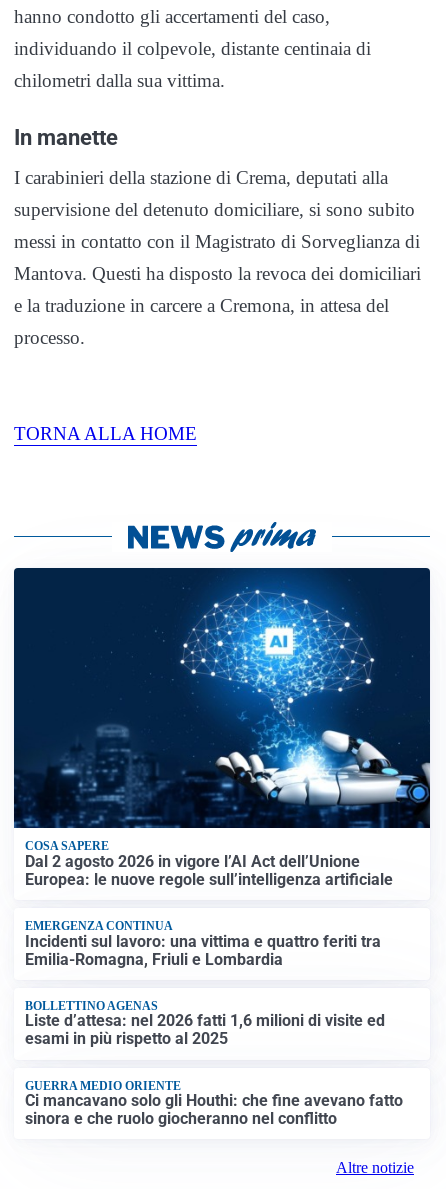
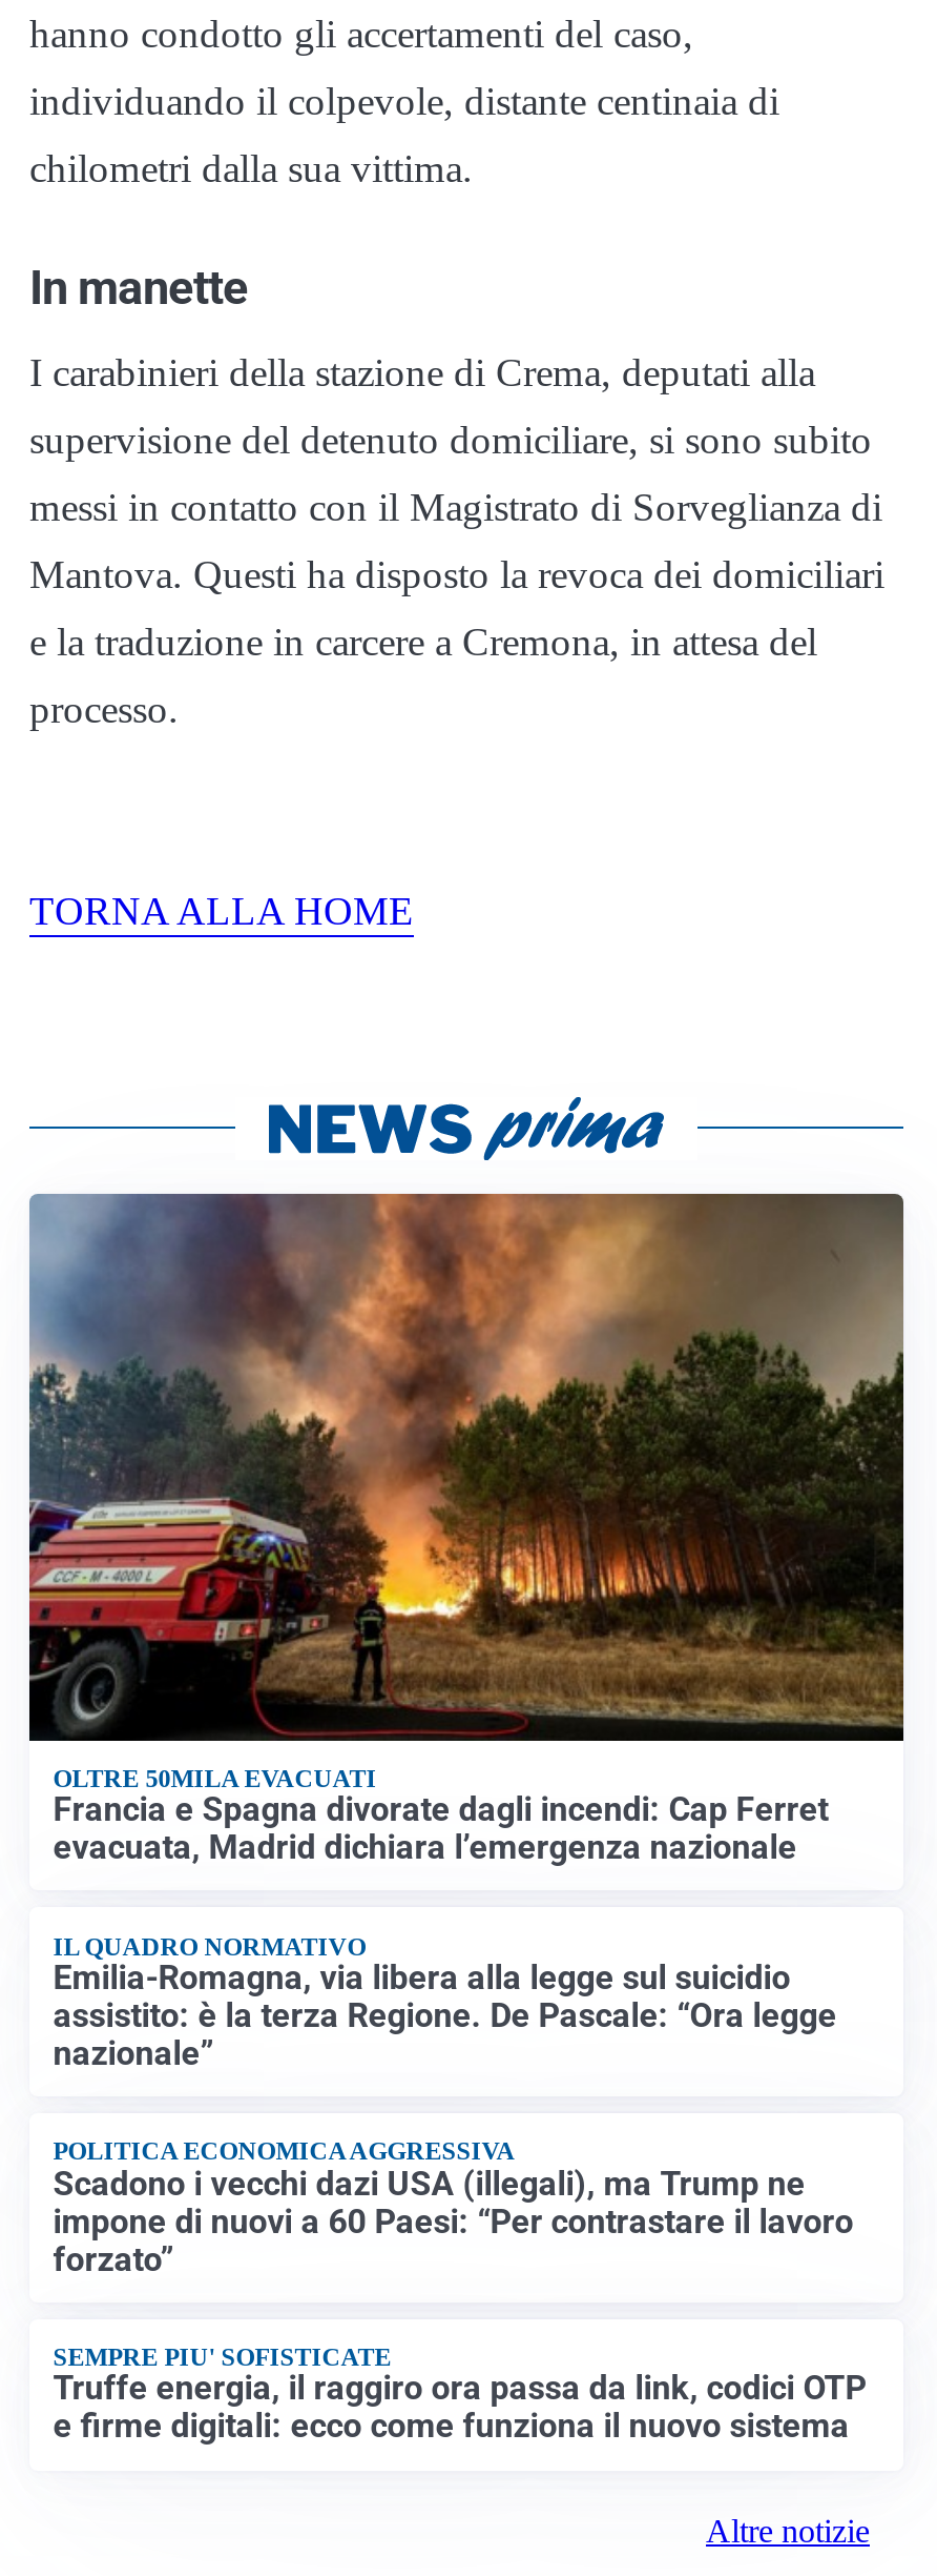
- [image]
- COSA SAPERE
- Dal 2 agosto 2026 in vigore l’AI Act dell’Unione
- Europea: le nuove regole sull’intelligenza artificiale
+ [image]
+ OLTRE 50MILA EVACUATI
+ Francia e Spagna divorate dagli incendi: Cap Ferret
+ evacuata, Madrid dichiara l’emergenza nazionale

- EMERGENZA CONTINUA
- Incidenti sul lavoro: una vittima e quattro feriti tra
- Emilia-Romagna, Friuli e Lombardia
+ IL QUADRO NORMATIVO
+ Emilia-Romagna, via libera alla legge sul suicidio
+ assistito: è la terza Regione. De Pascale: “Ora legge
+ nazionale”

- BOLLETTINO AGENAS
- Liste d’attesa: nel 2026 fatti 1,6 milioni di visite ed
- esami in più rispetto al 2025
+ POLITICA ECONOMICA AGGRESSIVA
+ Scadono i vecchi dazi USA (illegali), ma Trump ne
+ impone di nuovi a 60 Paesi: “Per contrastare il lavoro
+ forzato”

- GUERRA MEDIO ORIENTE
- Ci mancavano solo gli Houthi: che fine avevano fatto
- sinora e che ruolo giocheranno nel conflitto
+ SEMPRE PIU' SOFISTICATE
+ Truffe energia, il raggiro ora passa da link, codici OTP
+ e firme digitali: ecco come funziona il nuovo sistema
